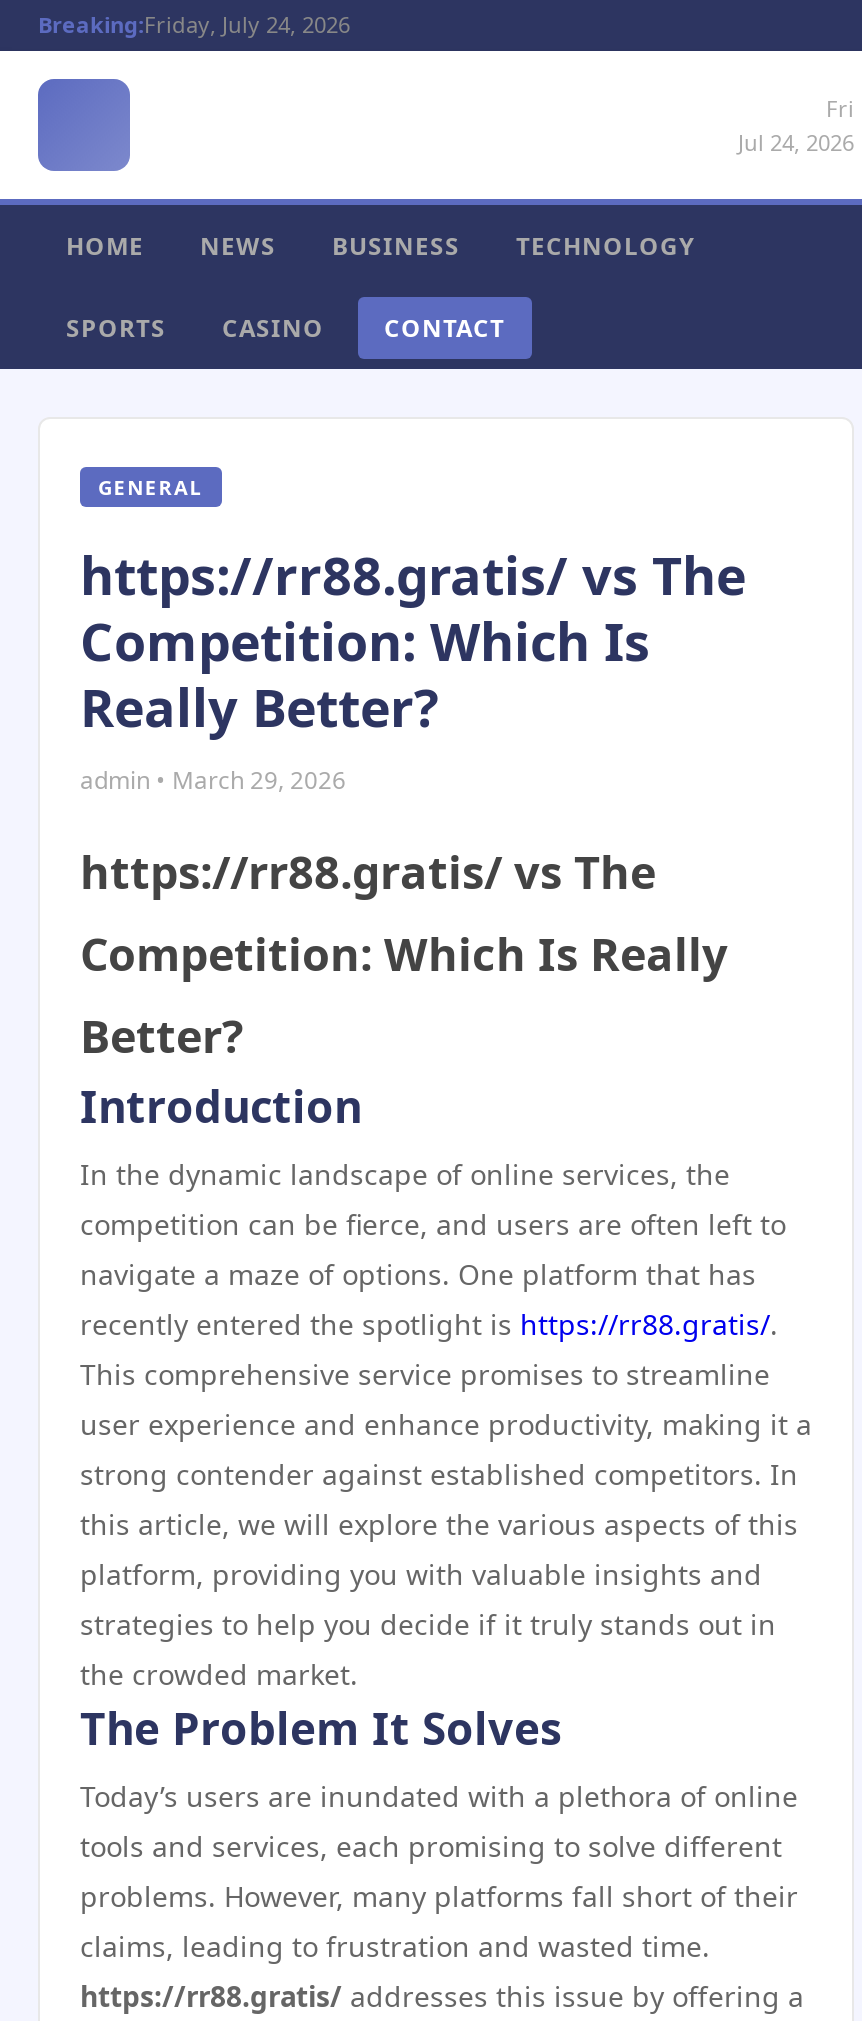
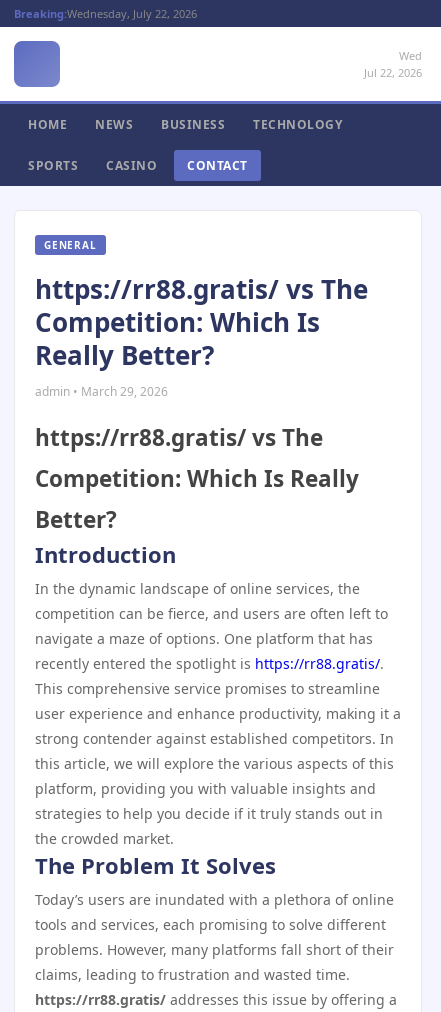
- Breaking:Friday, July 24, 2026
+ Breaking:Wednesday, July 22, 2026

- Fri
- Jul 24, 2026
+ Wed
+ Jul 22, 2026
